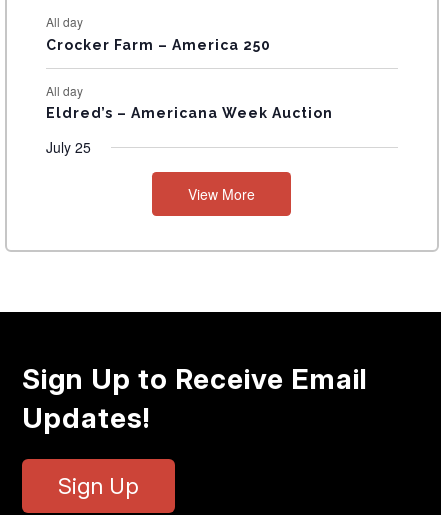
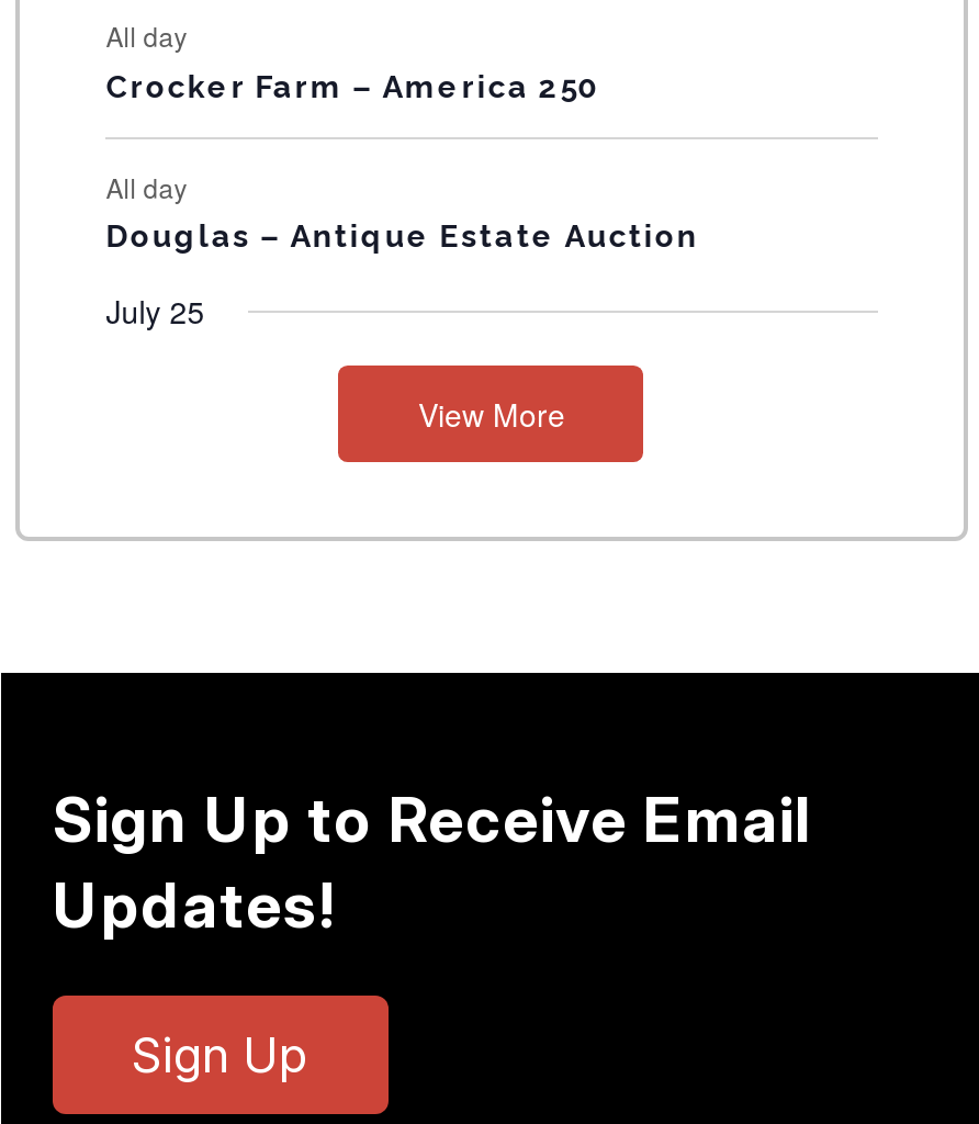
- Eldred’s – Americana Week Auction
+ Douglas – Antique Estate Auction
